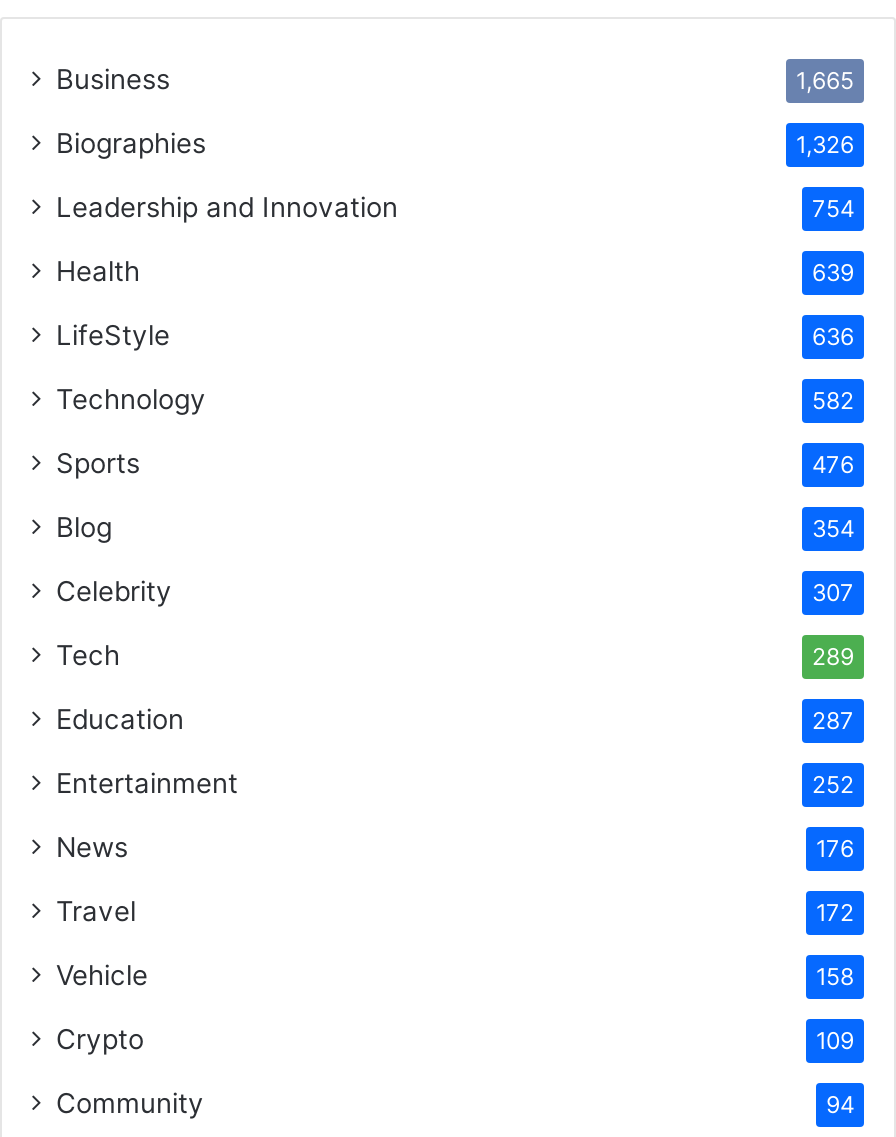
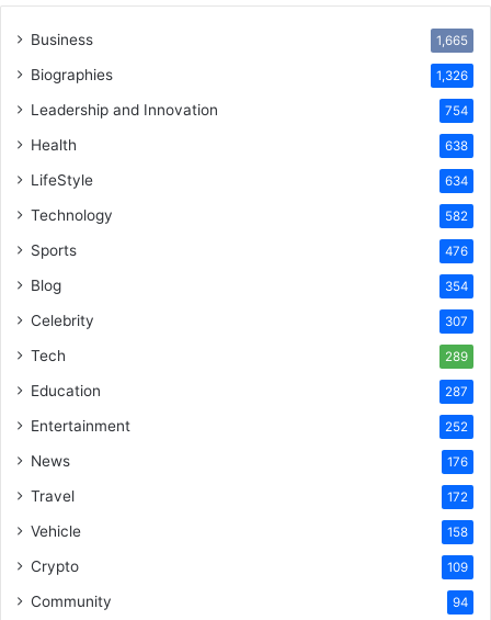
- 639
+ 638

- 636
+ 634
